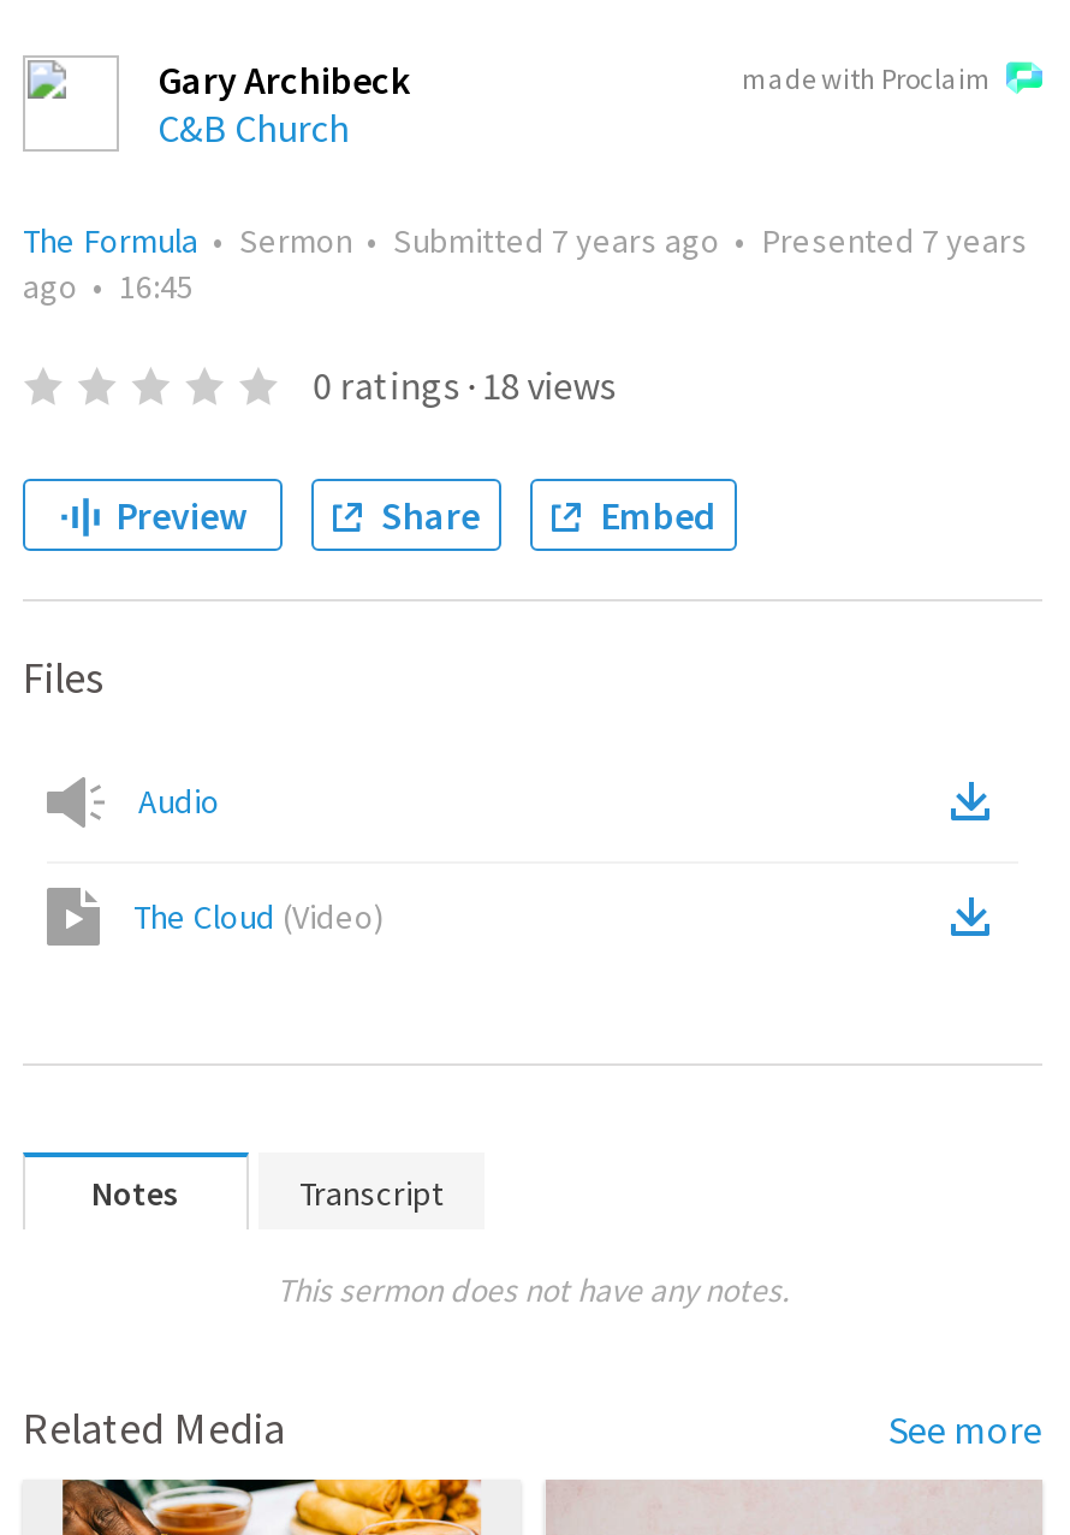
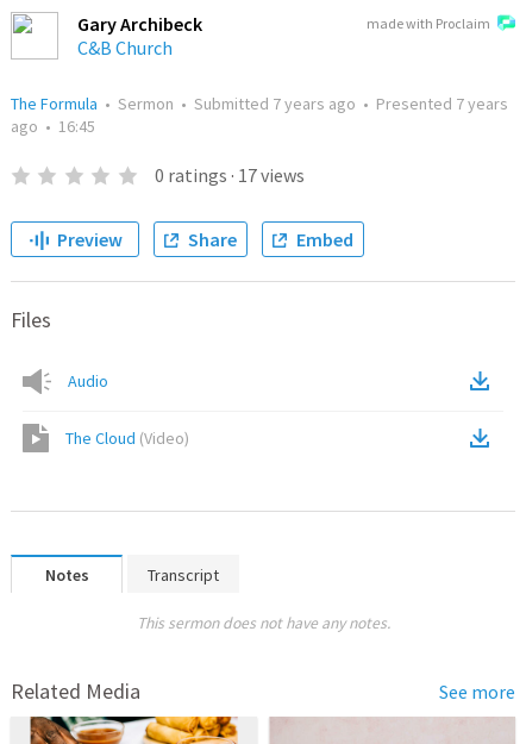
- 0 ratings · 18 views
+ 0 ratings · 17 views
